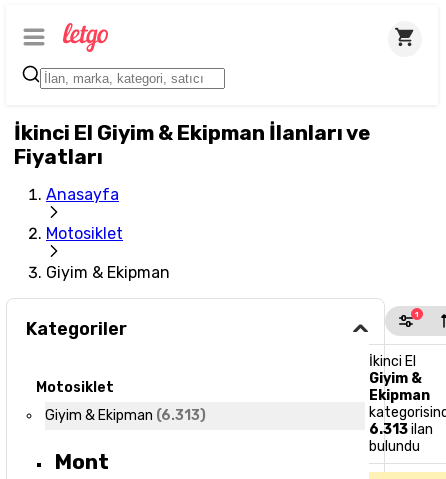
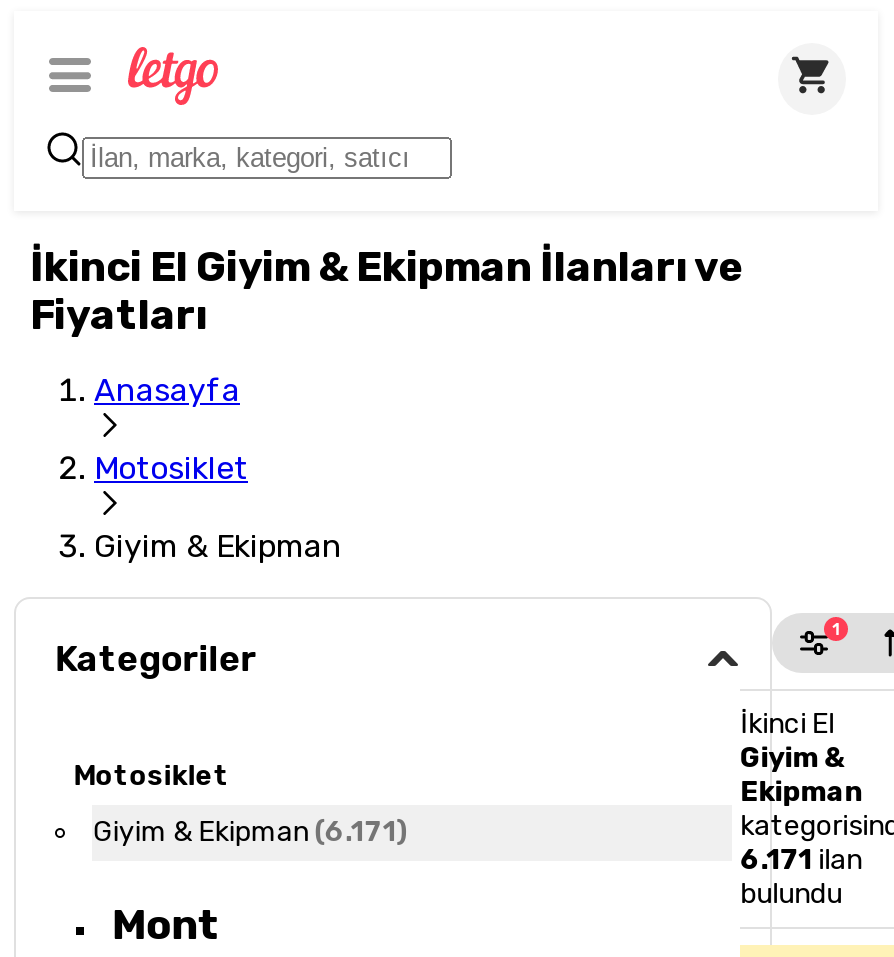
- Giyim & Ekipman (6.313)
+ Giyim & Ekipman (6.171)

- 6.313 ilan
+ 6.171 ilan
